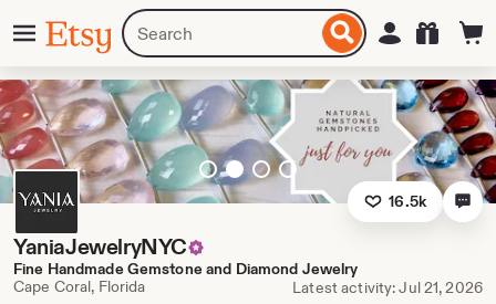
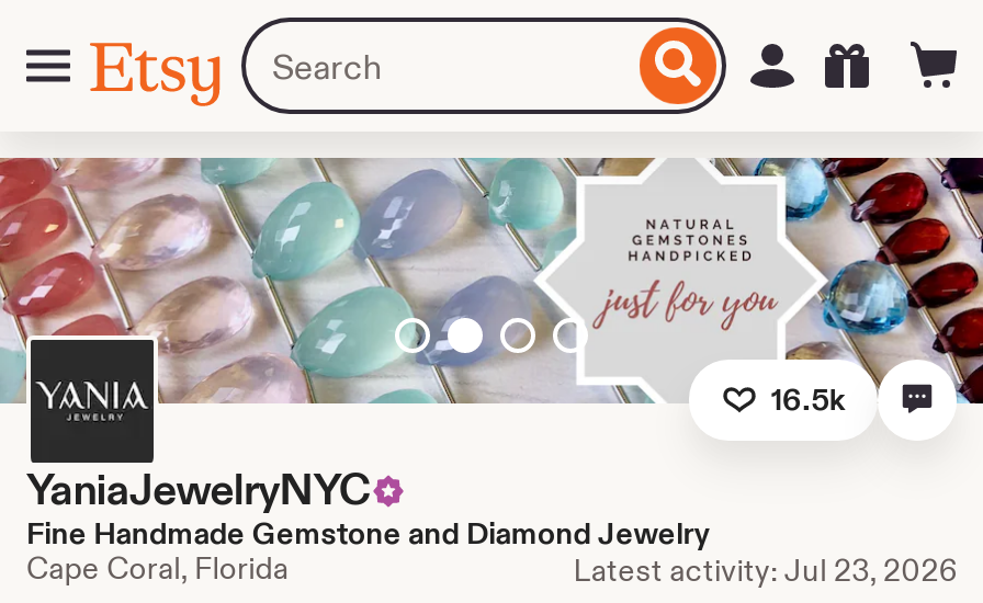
- Latest activity: Jul 21, 2026
+ Latest activity: Jul 23, 2026
